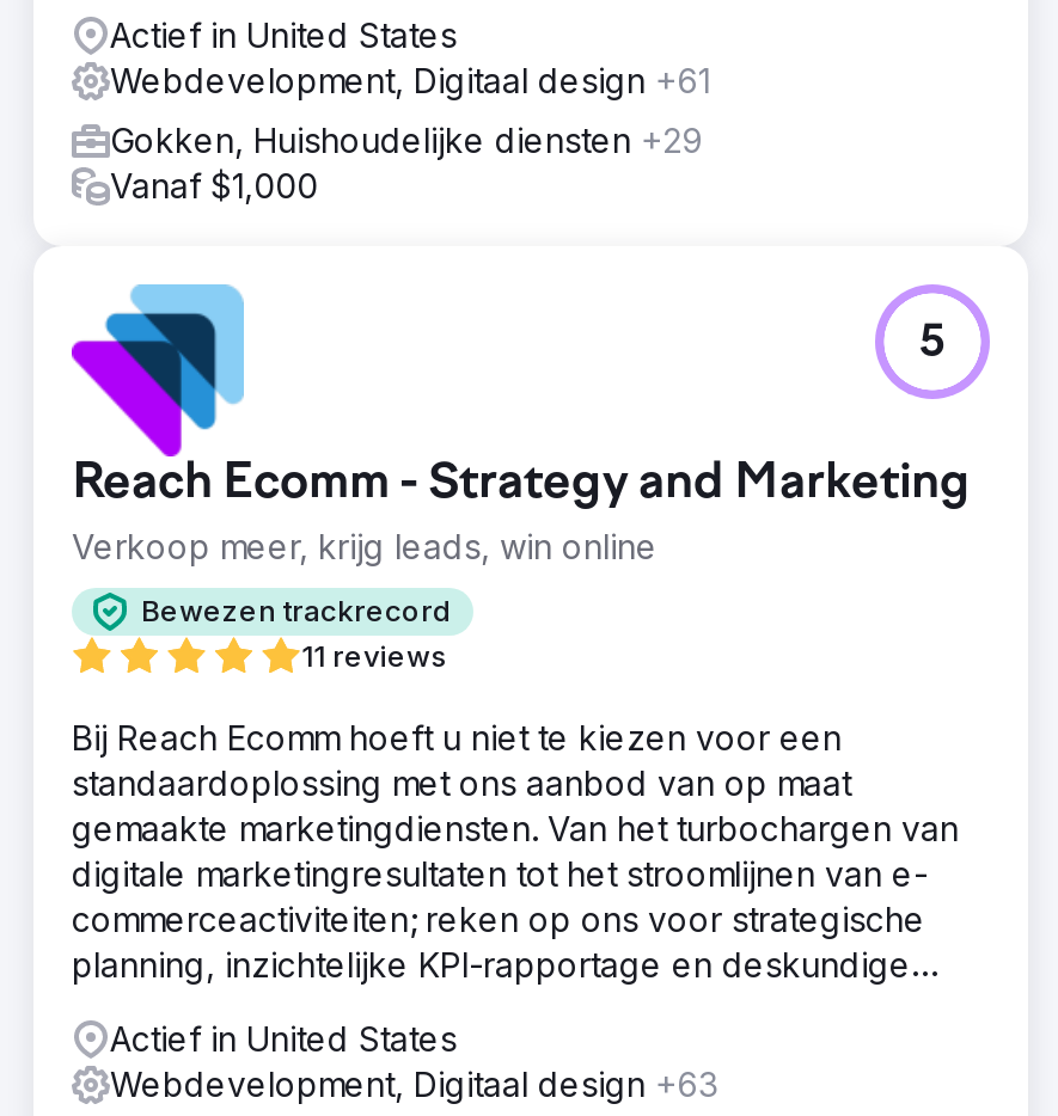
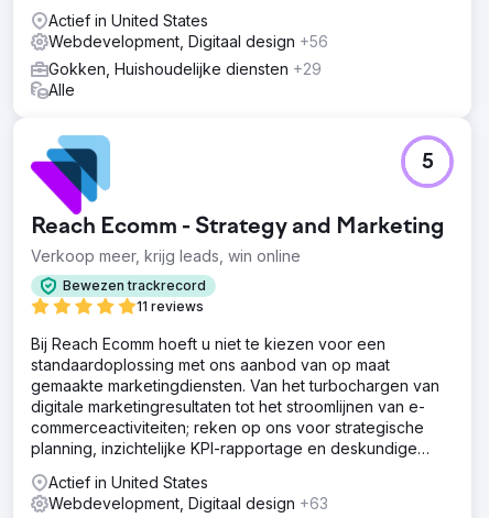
- Webdevelopment, Digitaal design +61
+ Webdevelopment, Digitaal design +56

- Vanaf $1,000
+ Alle
